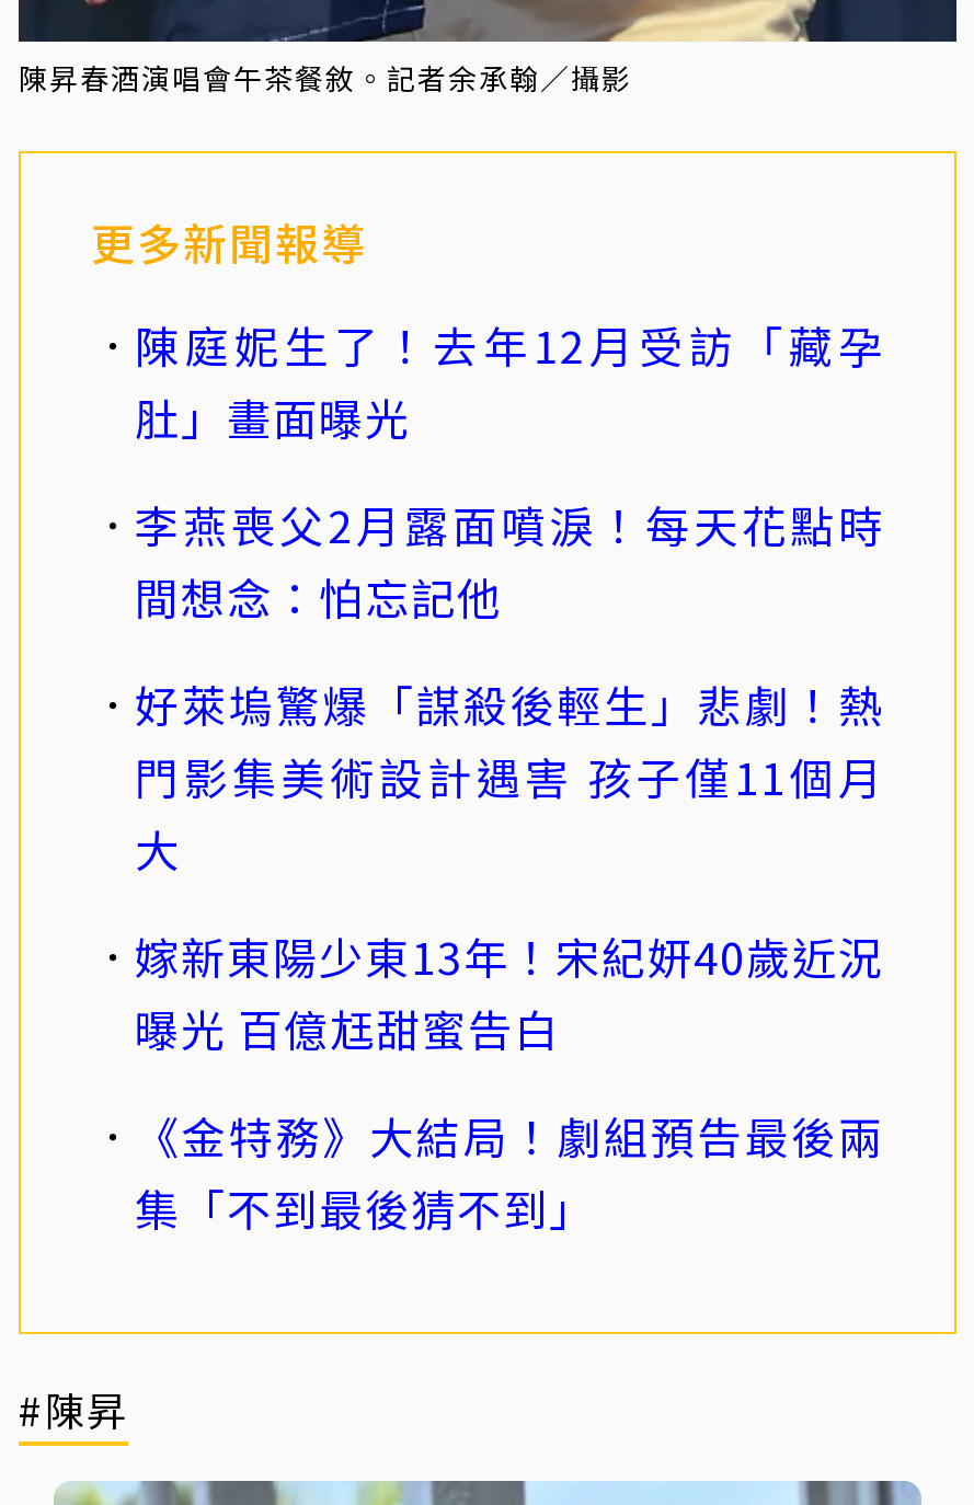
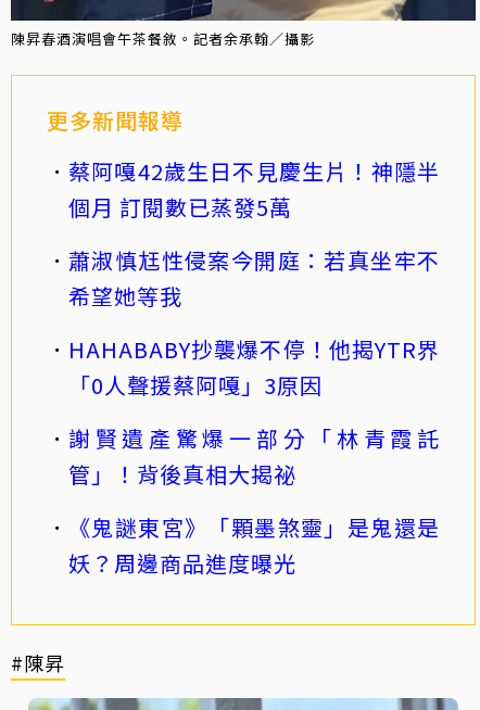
- 陳庭妮生了！去年12月受訪「藏孕
- 肚」畫面曝光
+ 蔡阿嘎42歲生日不見慶生片！神隱半
+ 個月 訂閱數已蒸發5萬

- 李燕喪父2月露面噴淚！每天花點時
- 間想念：怕忘記他
+ 蕭淑慎尪性侵案今開庭：若真坐牢不
+ 希望她等我

- 好萊塢驚爆「謀殺後輕生」悲劇！熱
- 門影集美術設計遇害 孩子僅11個月
- 大
+ HAHABABY抄襲爆不停！他揭YTR界
+ 「0人聲援蔡阿嘎」3原因

- 嫁新東陽少東13年！宋紀妍40歲近況
- 曝光 百億尪甜蜜告白
+ 謝賢遺產驚爆一部分「林青霞託
+ 管」！背後真相大揭祕

- 《金特務》大結局！劇組預告最後兩
- 集「不到最後猜不到」
+ 《鬼謎東宮》「顆墨煞靈」是鬼還是
+ 妖？周邊商品進度曝光
